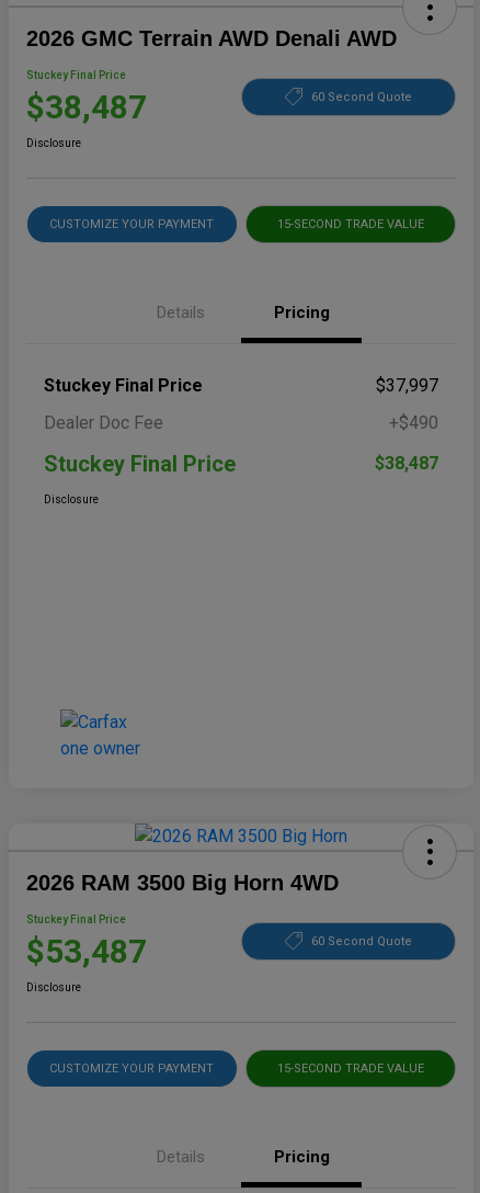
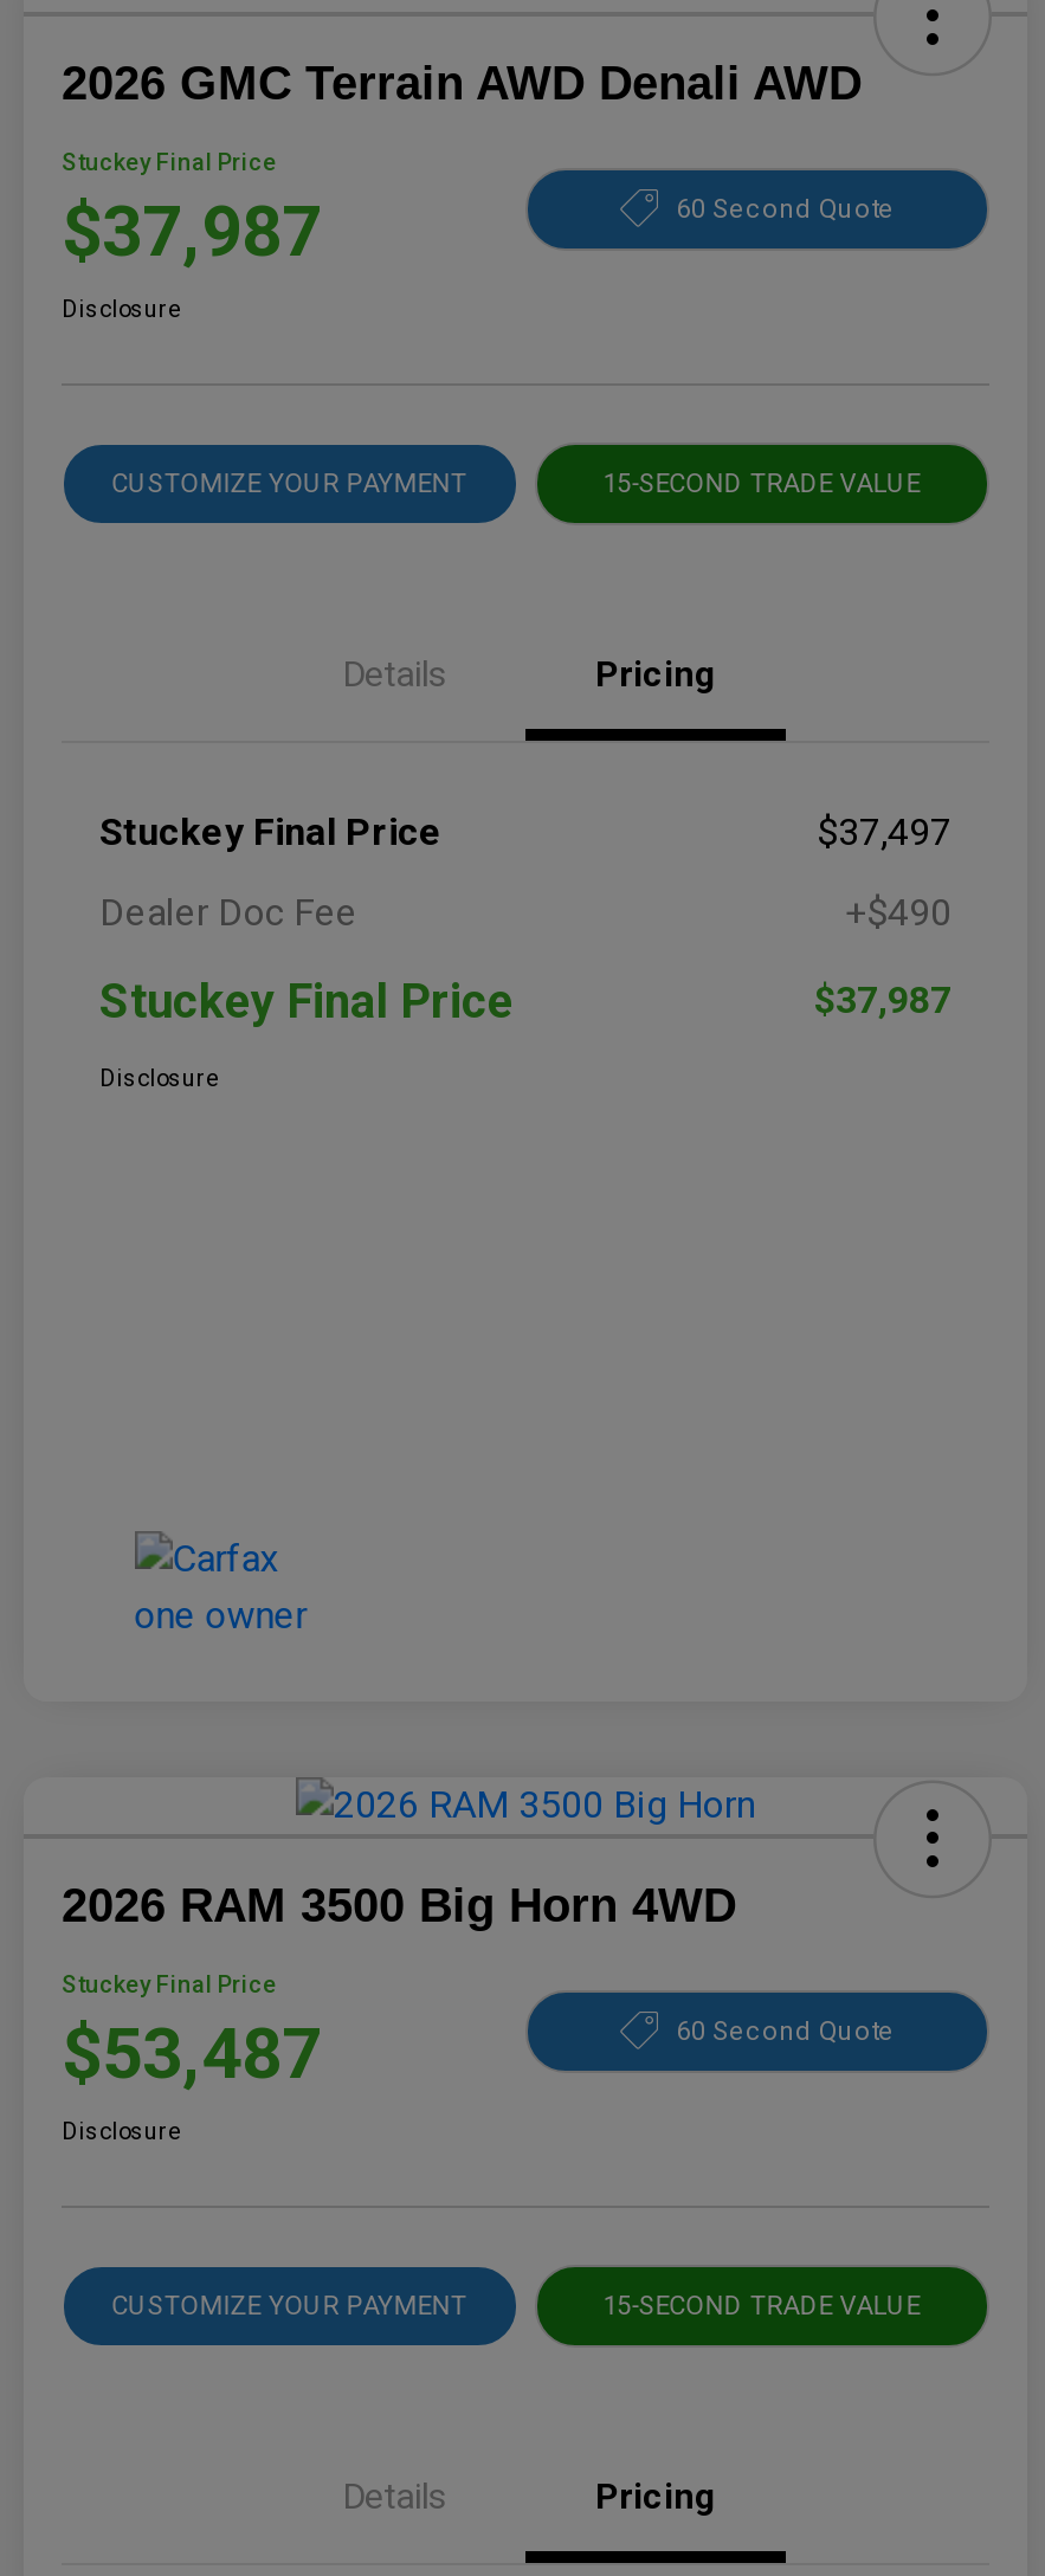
- $38,487
+ $37,987

- $37,997
+ $37,497

- $38,487
+ $37,987
